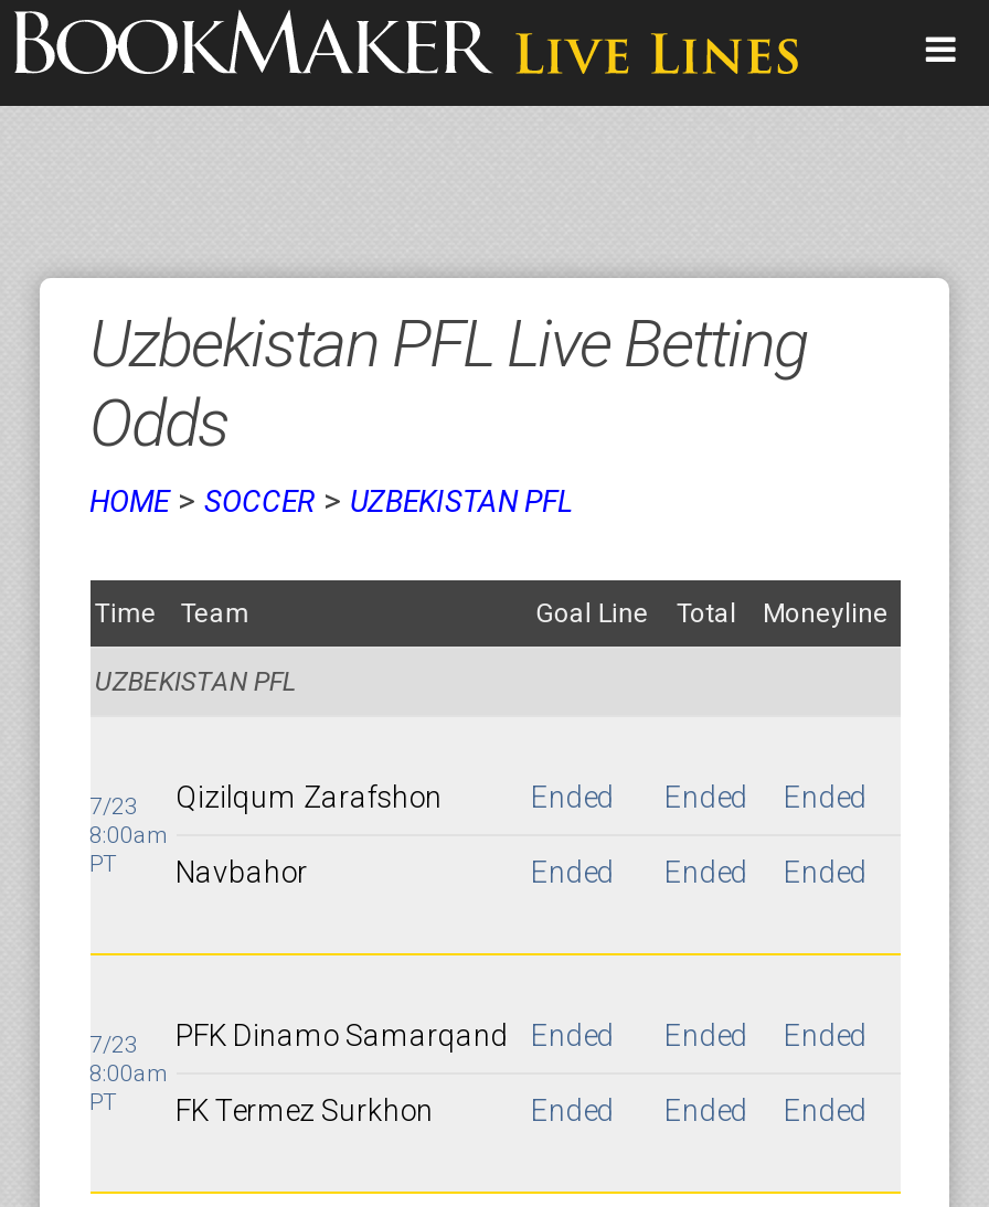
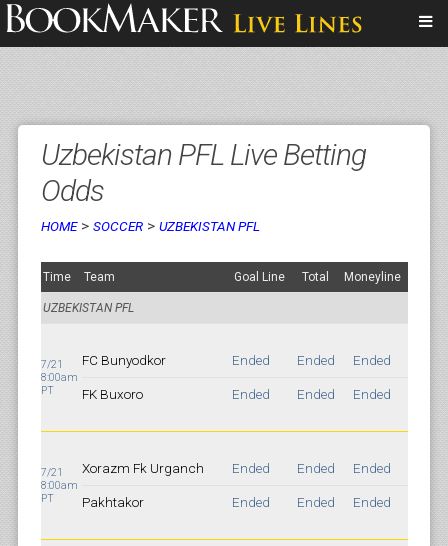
- Qizilqum Zarafshon
+ FC Bunyodkor

- 7/23
+ 7/21

- Navbahor
+ FK Buxoro

- PFK Dinamo Samarqand
+ Xorazm Fk Urganch

- 7/23
+ 7/21

- FK Termez Surkhon
+ Pakhtakor
